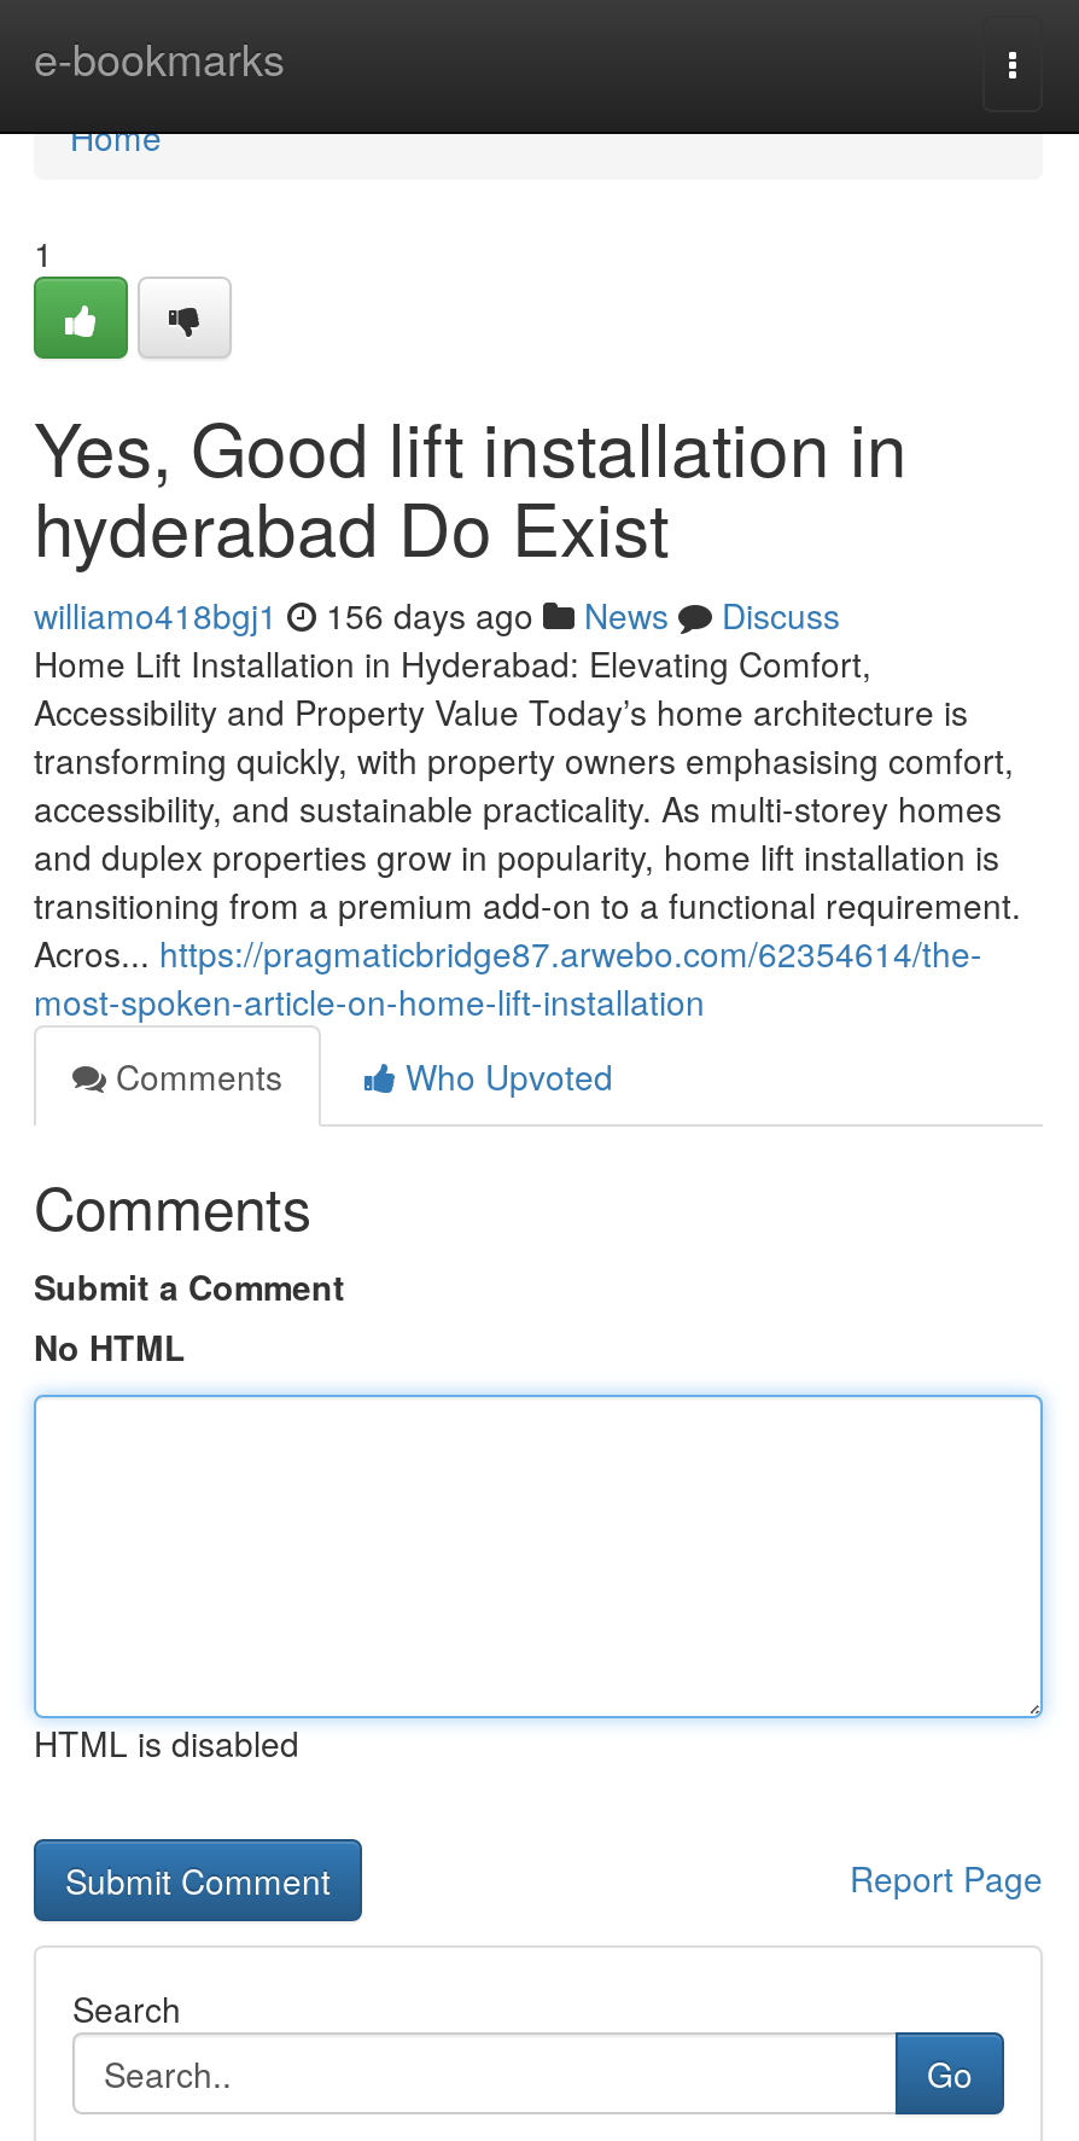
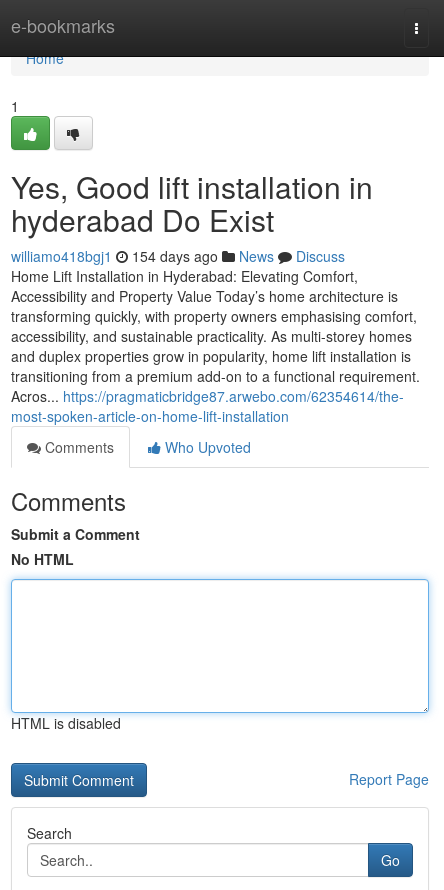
- williamo418bgj1 156 days ago News Discuss
+ williamo418bgj1 154 days ago News Discuss
